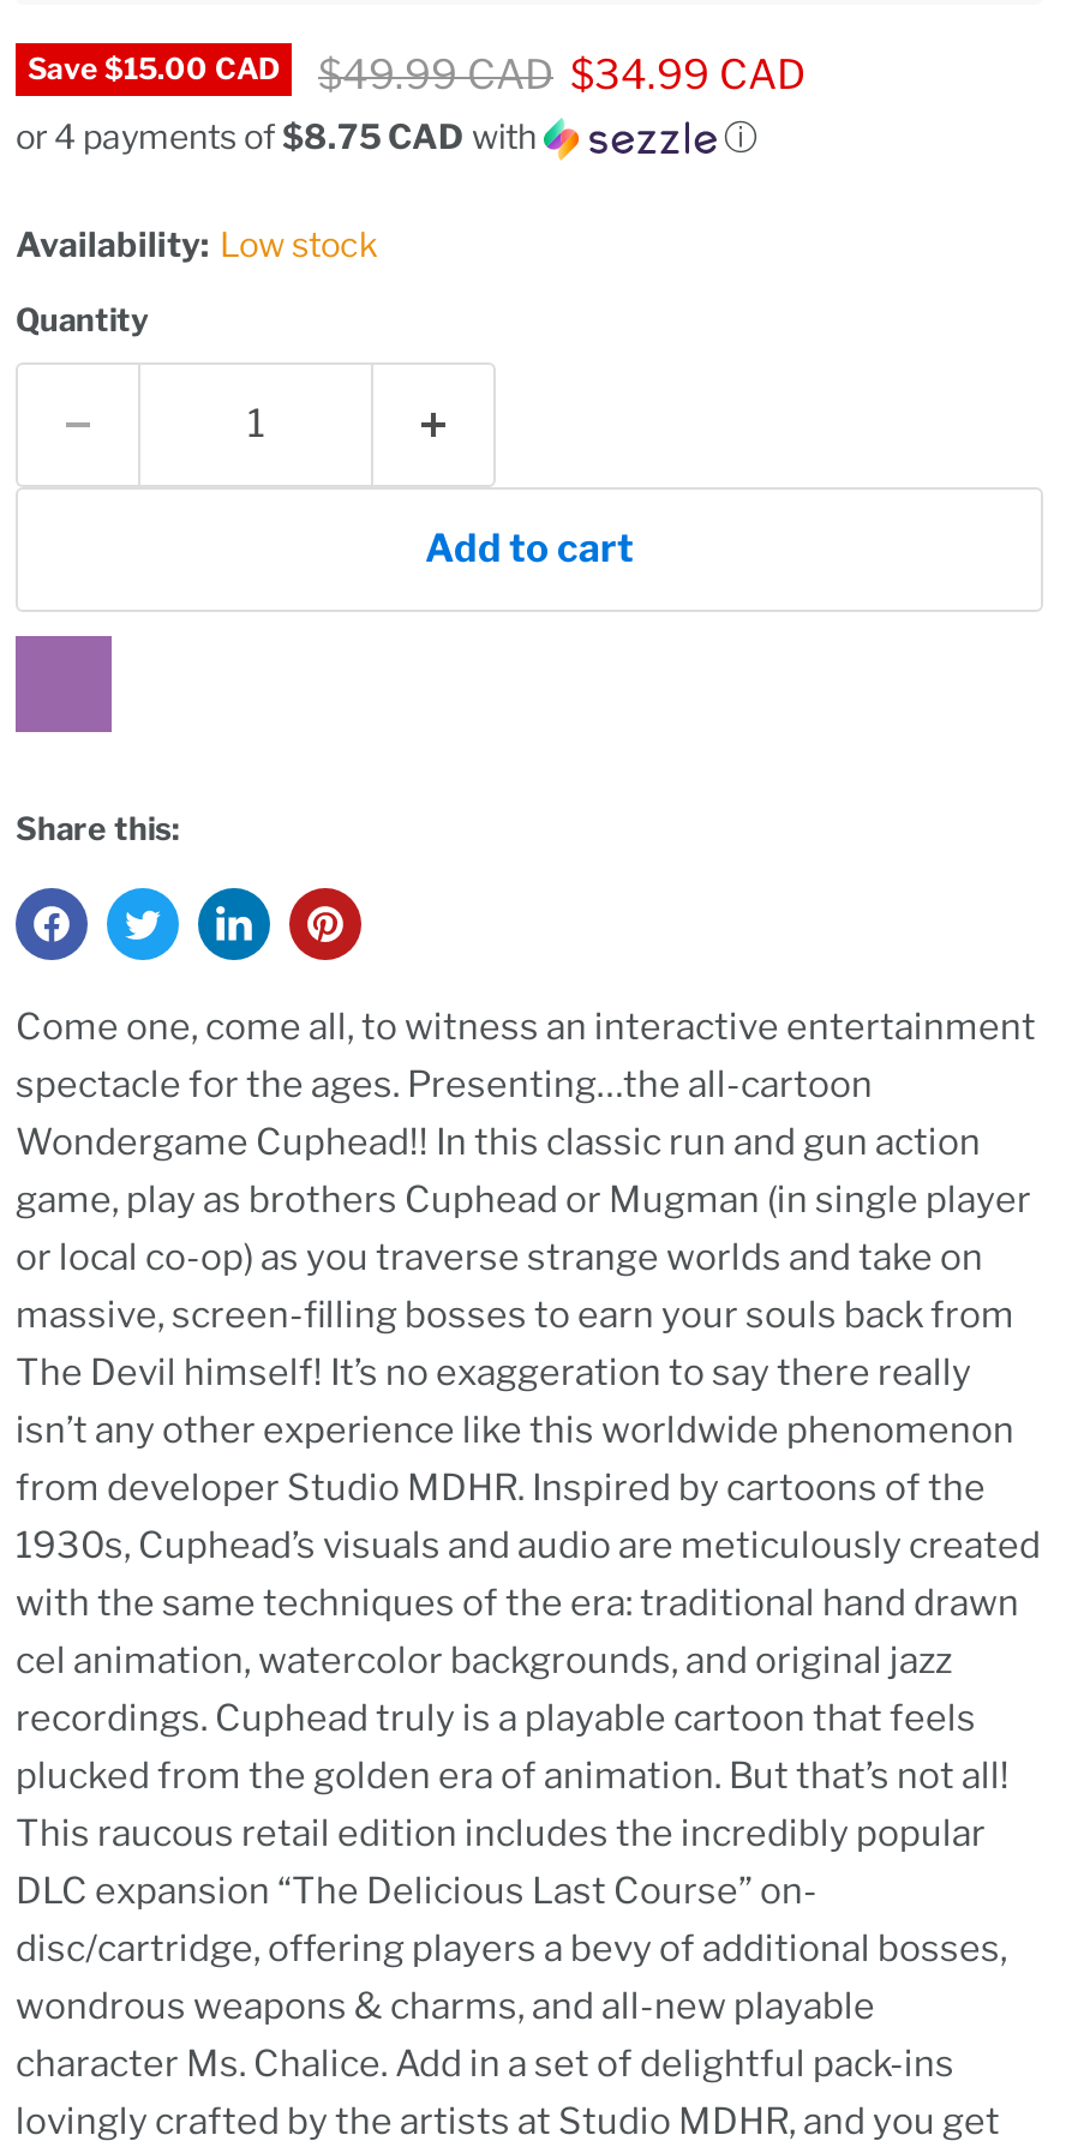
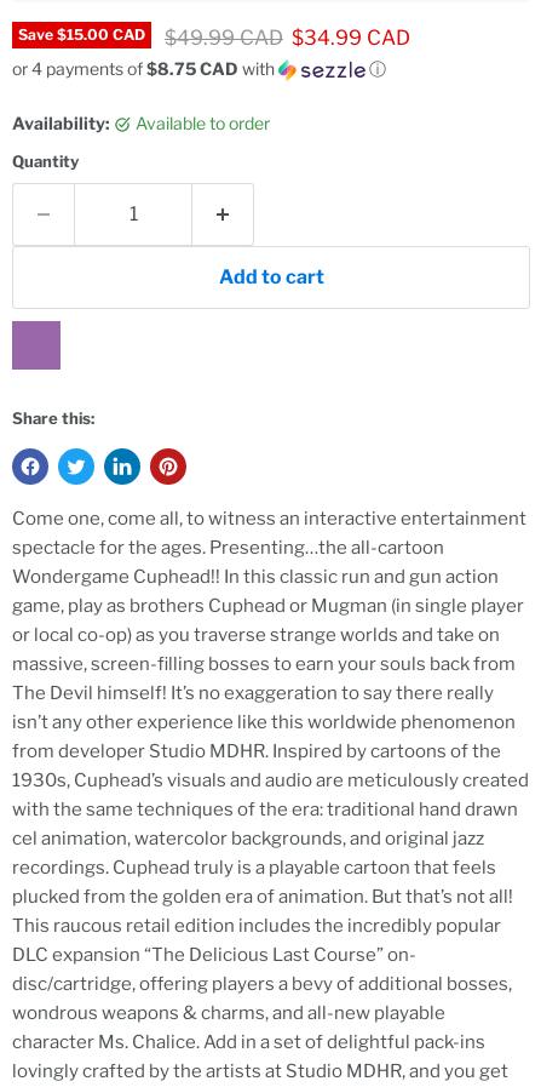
- Availability: Low stock
+ Availability:
+ Available to order
